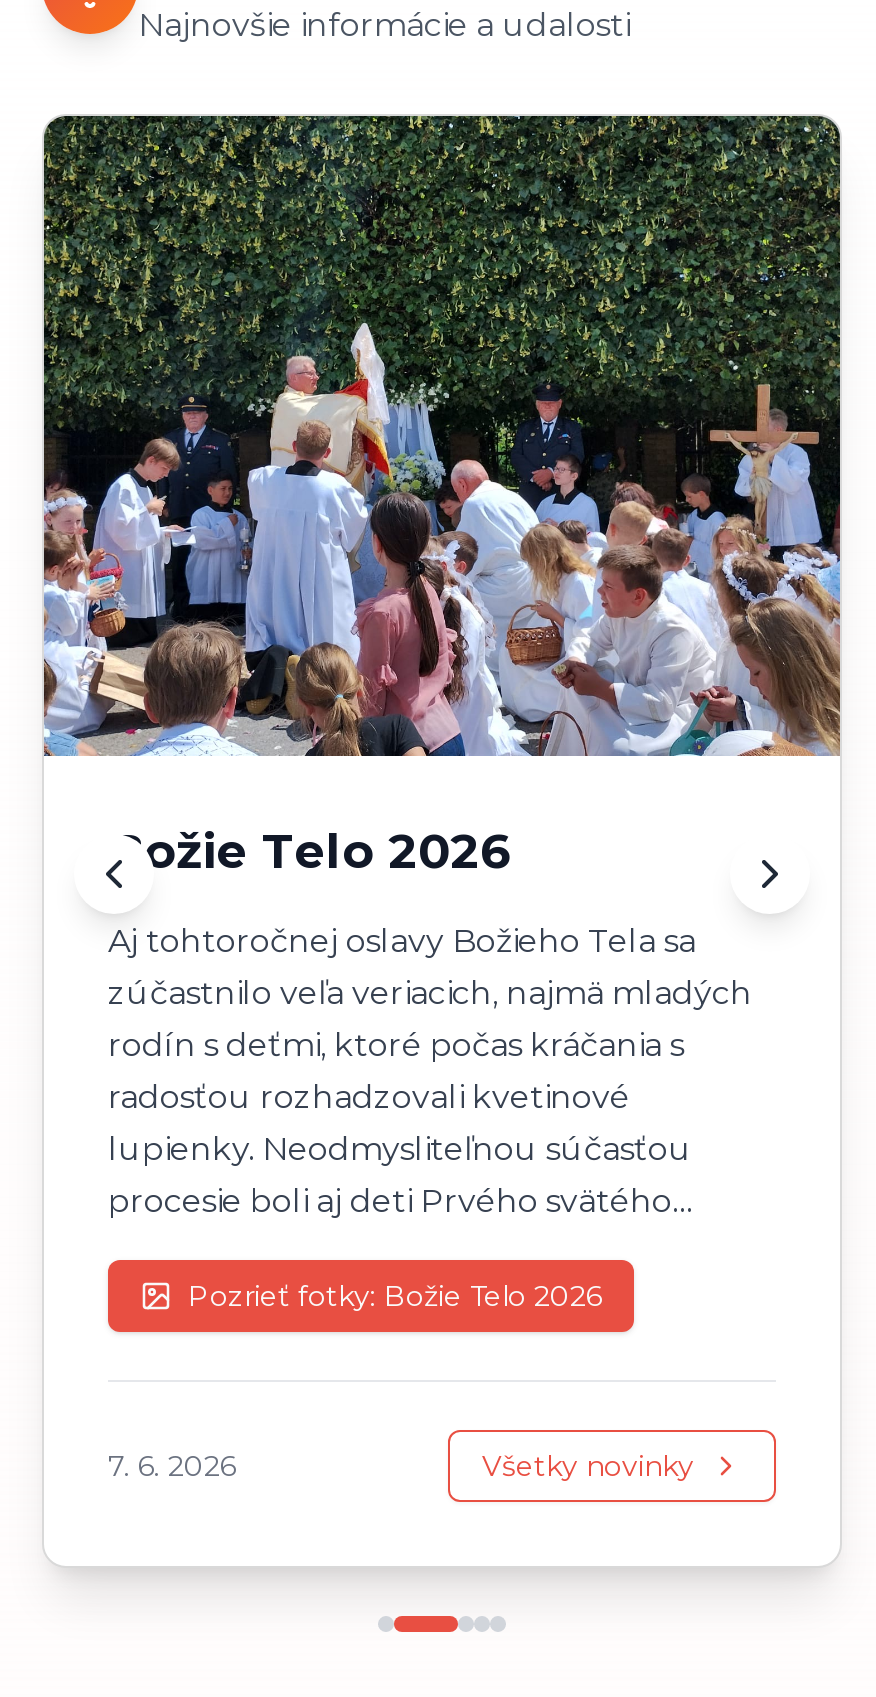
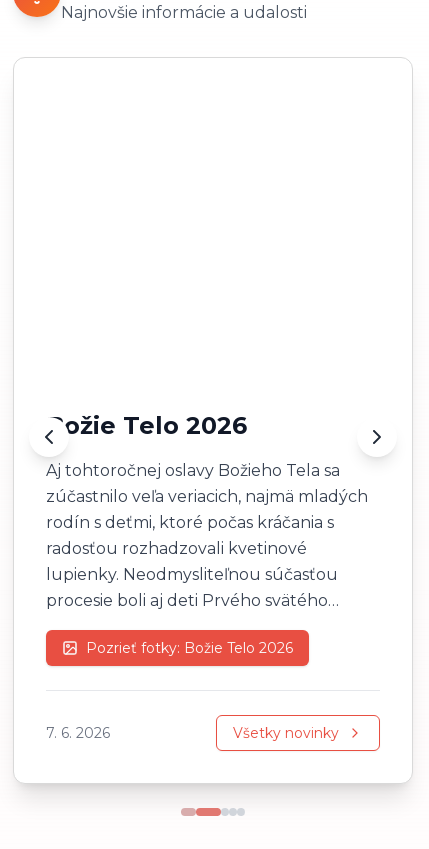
- [image]
